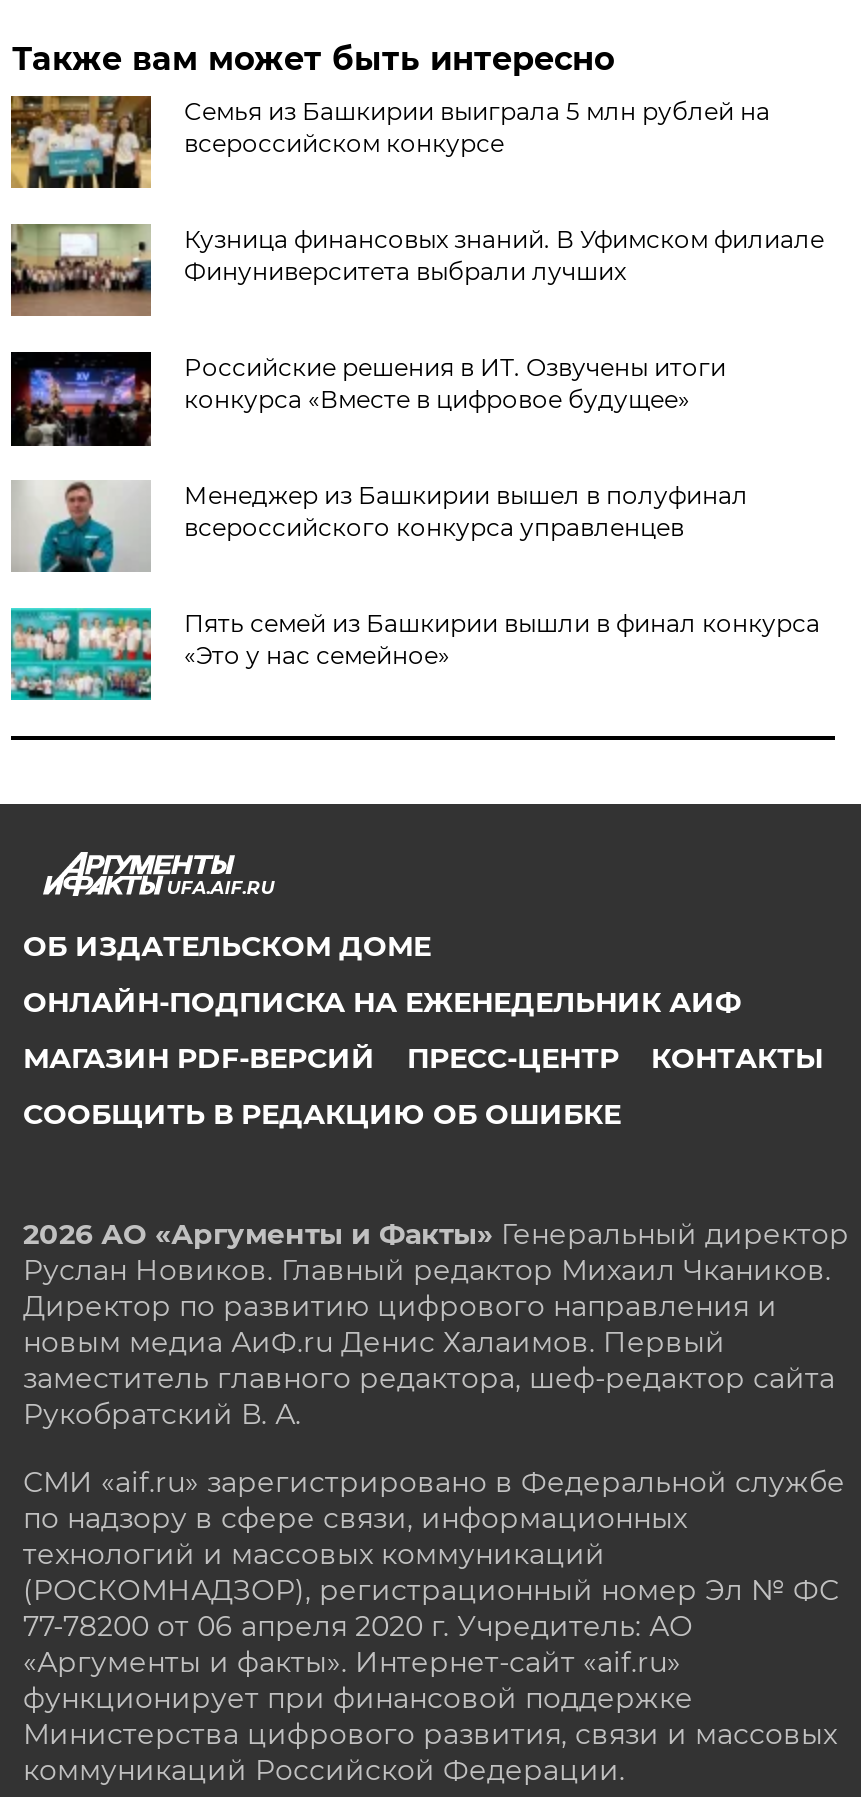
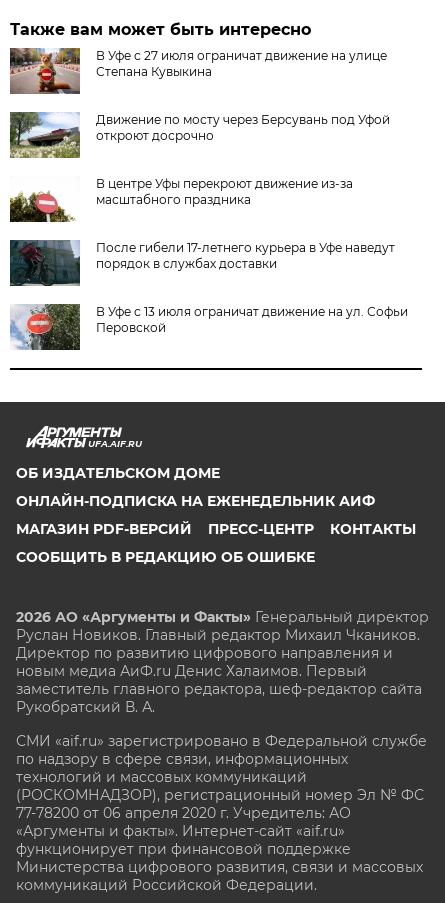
- [image]
- Семья из Башкирии выиграла 5 млн рублей на
- всероссийском конкурсе
+ [image]
+ В Уфе с 27 июля ограничат движение на улице
+ Степана Кувыкина

- [image]
- Кузница финансовых знаний. В Уфимском филиале
- Финуниверситета выбрали лучших
+ [image]
+ Движение по мосту через Берсувань под Уфой
+ откроют досрочно

- [image]
- Российские решения в ИТ. Озвучены итоги
- конкурса «Вместе в цифровое будущее»
+ [image]
+ В центре Уфы перекроют движение из-за
+ масштабного праздника

- [image]
- Менеджер из Башкирии вышел в полуфинал
- всероссийского конкурса управленцев
+ [image]
+ После гибели 17-летнего курьера в Уфе наведут
+ порядок в службах доставки

- [image]
- Пять семей из Башкирии вышли в финал конкурса
- «Это у нас семейное»
+ [image]
+ В Уфе с 13 июля ограничат движение на ул. Софьи
+ Перовской
